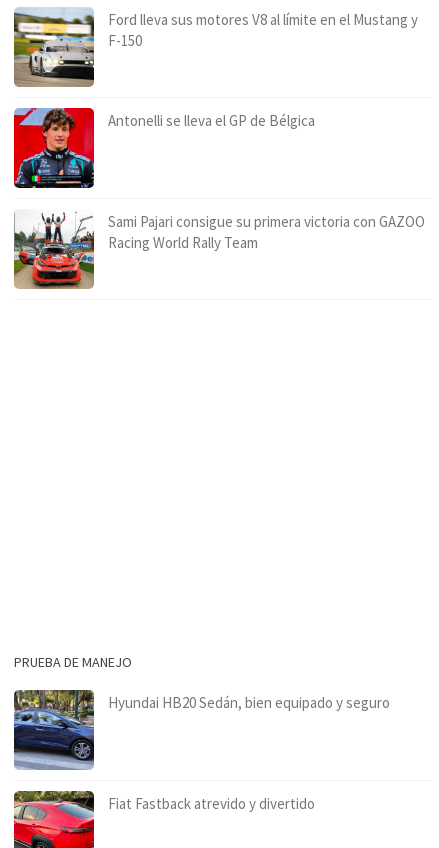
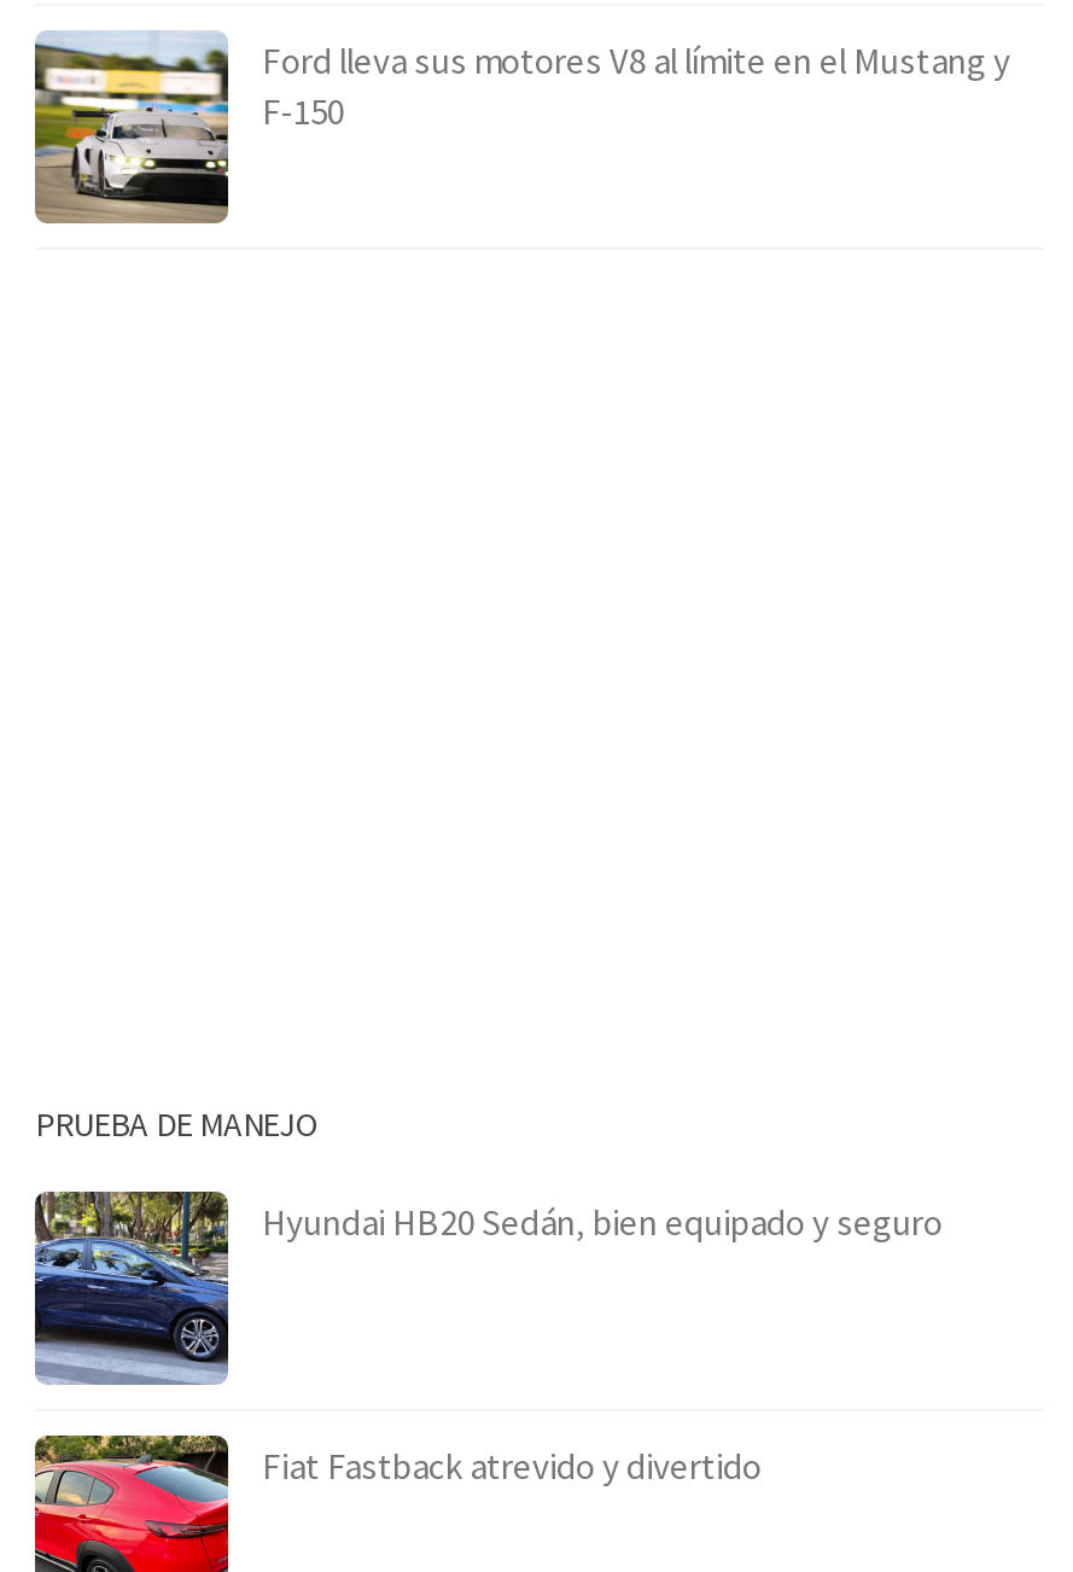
- [image]
- Antonelli se lleva el GP de Bélgica

- [image]
- Sami Pajari consigue su primera victoria con GAZOO
- Racing World Rally Team
